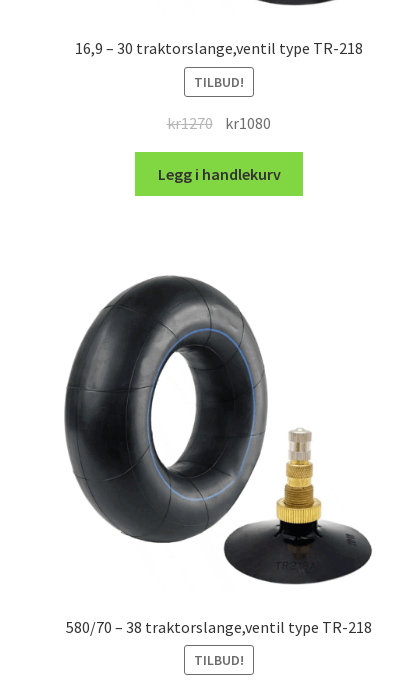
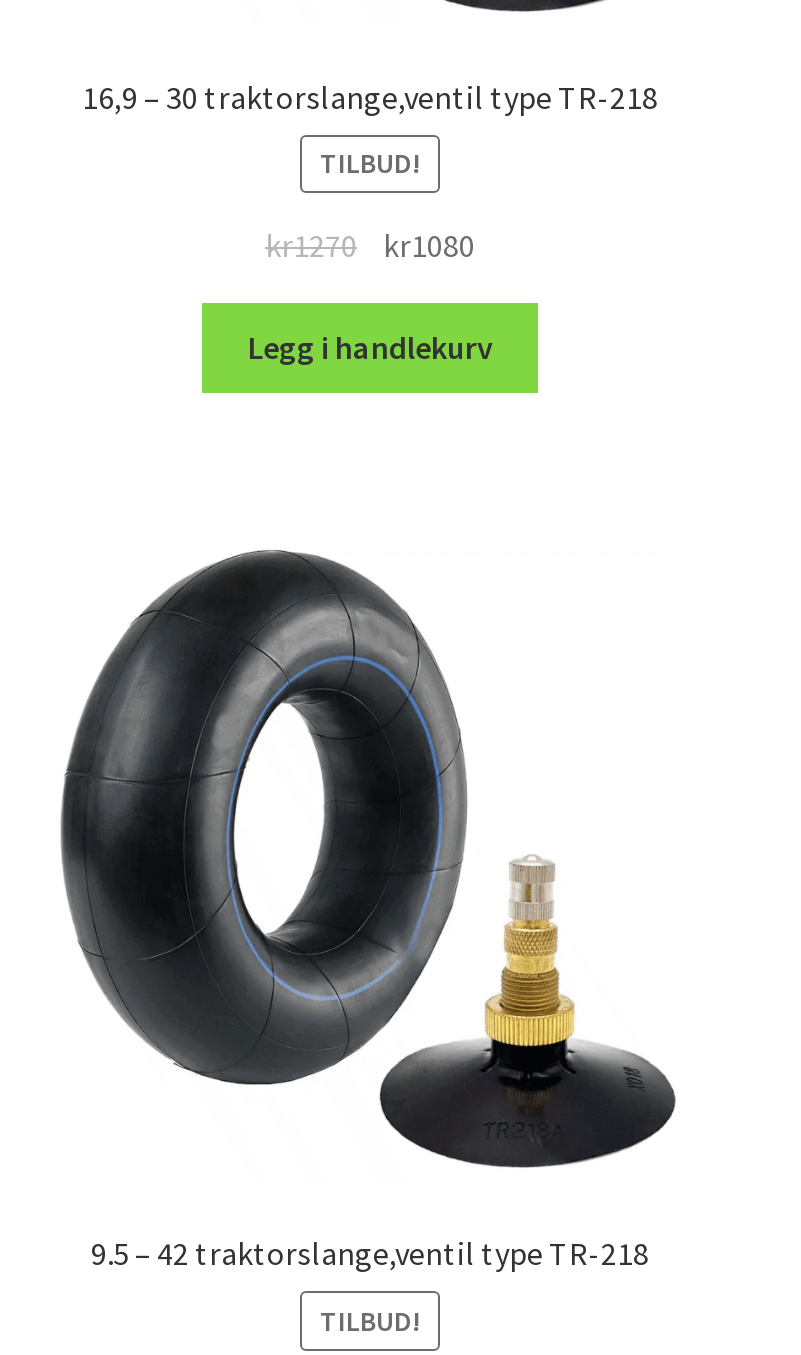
- 580/70 – 38 traktorslange,ventil type TR-218
+ 9.5 – 42 traktorslange,ventil type TR-218
